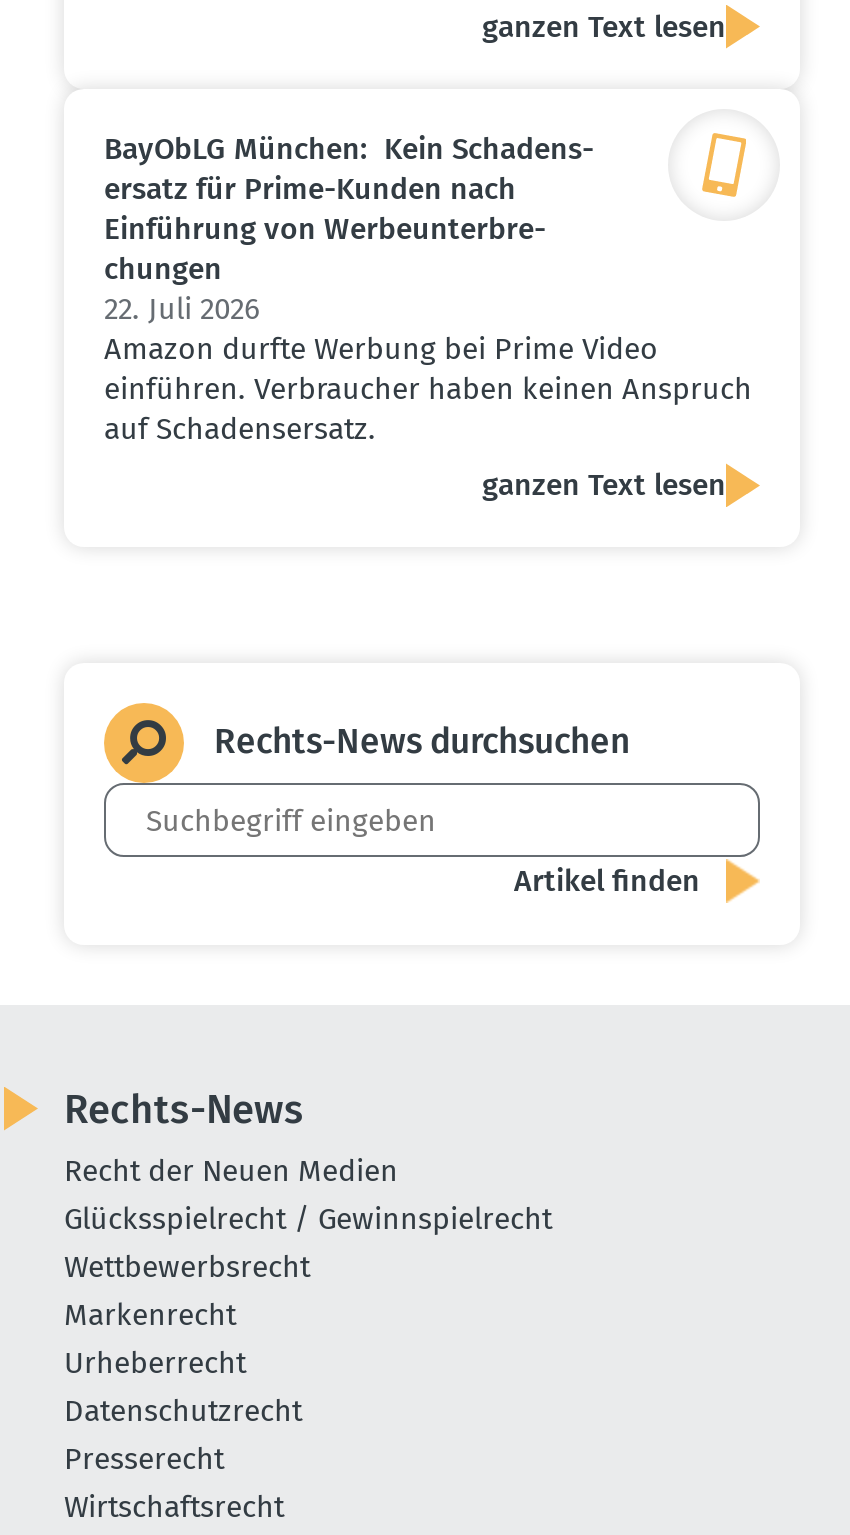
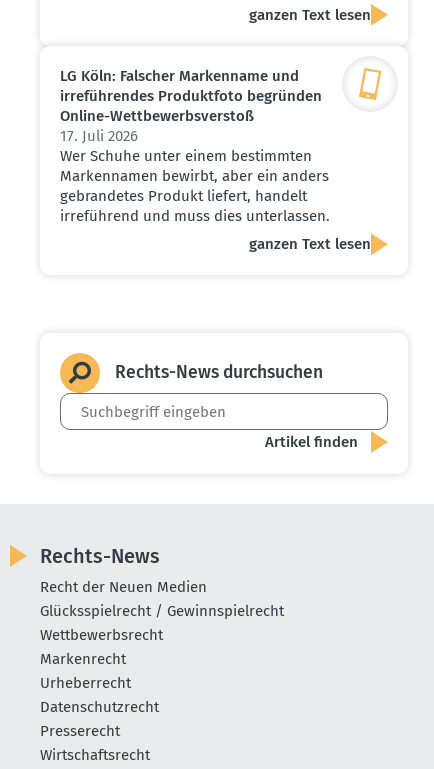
- BayObLG München: Kein Schadens
- ersatz für Prime-Kunden nach
- Einführung von Werbeunterbre
- chungen
- 22. Juli 2026
- Amazon durfte Werbung bei Prime Video
- einführen. Verbraucher haben keinen Anspruch
- auf Schadensersatz.
+ LG Köln: Falscher Markenname und
+ irreführendes Produktfoto begründen
+ Online-Wettbewerbsverstoß
+ 17. Juli 2026
+ Wer Schuhe unter einem bestimmten
+ Markennamen bewirbt, aber ein anders
+ gebrandetes Produkt liefert, handelt
+ irreführend und muss dies unterlassen.
